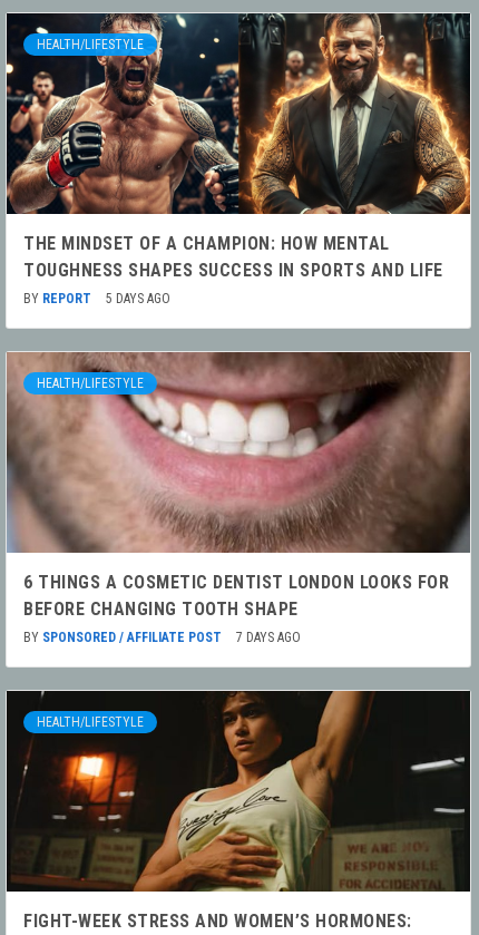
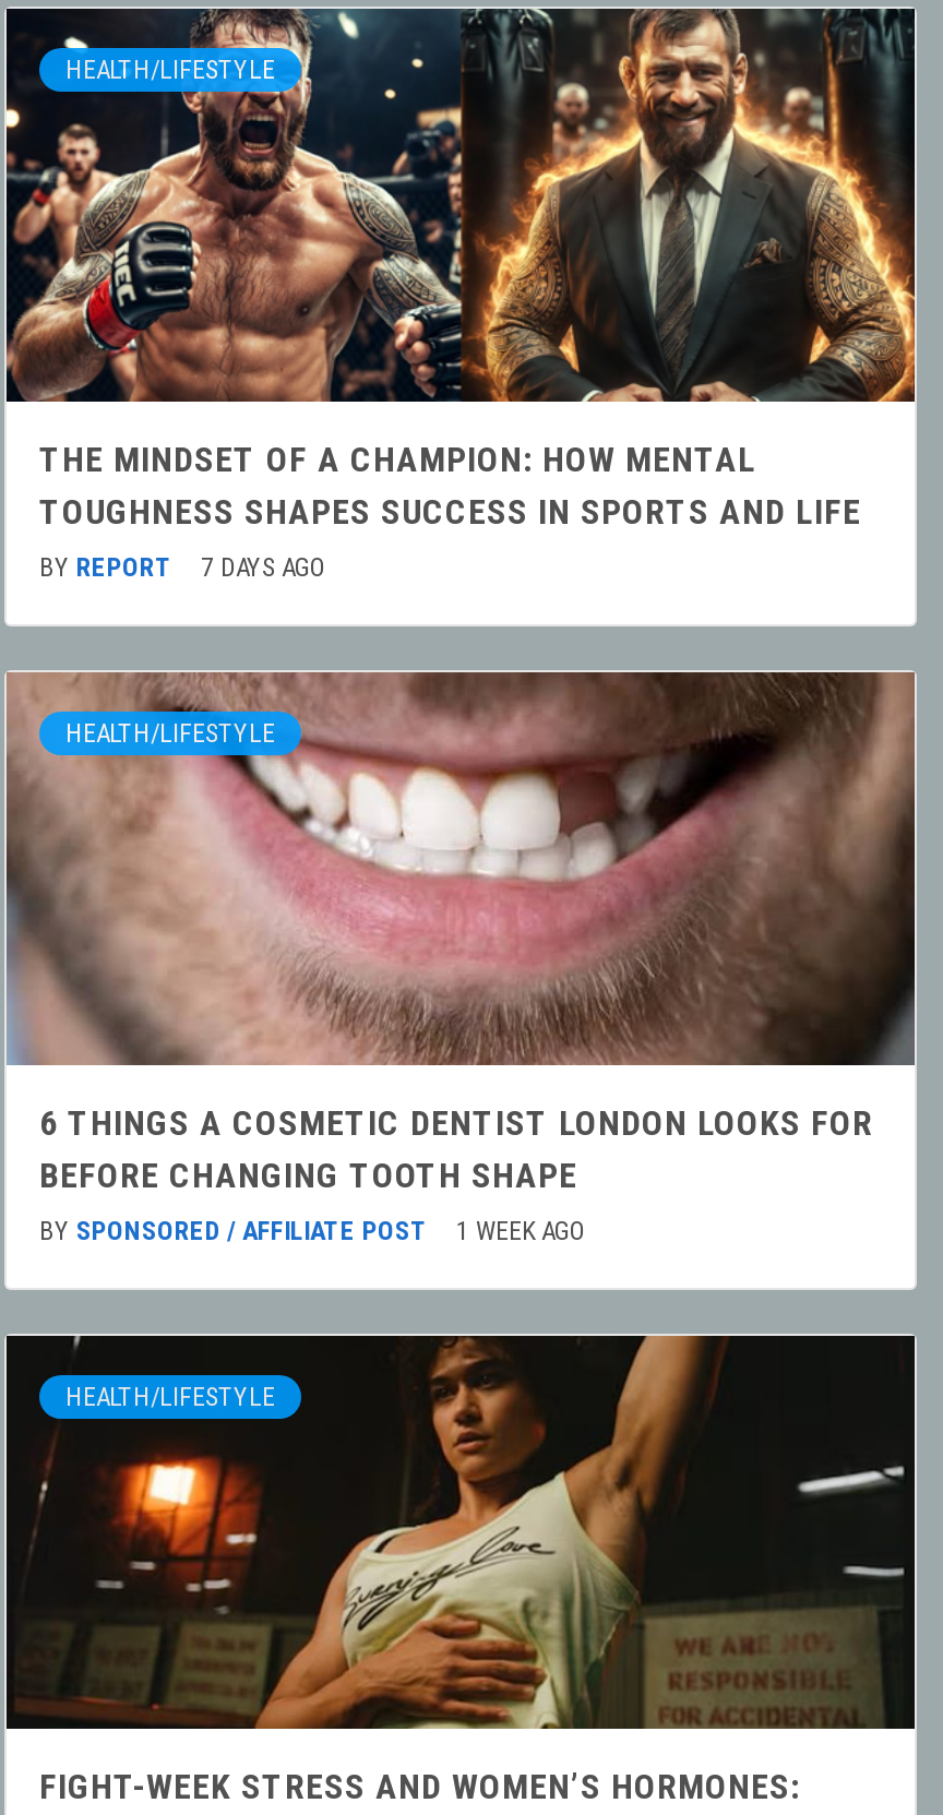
- BY REPORT 5 DAYS AGO
+ BY REPORT 7 DAYS AGO

- BY SPONSORED / AFFILIATE POST 7 DAYS AGO
+ BY SPONSORED / AFFILIATE POST 1 WEEK AGO
